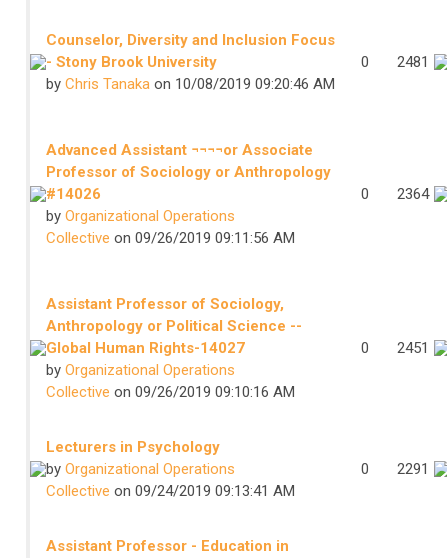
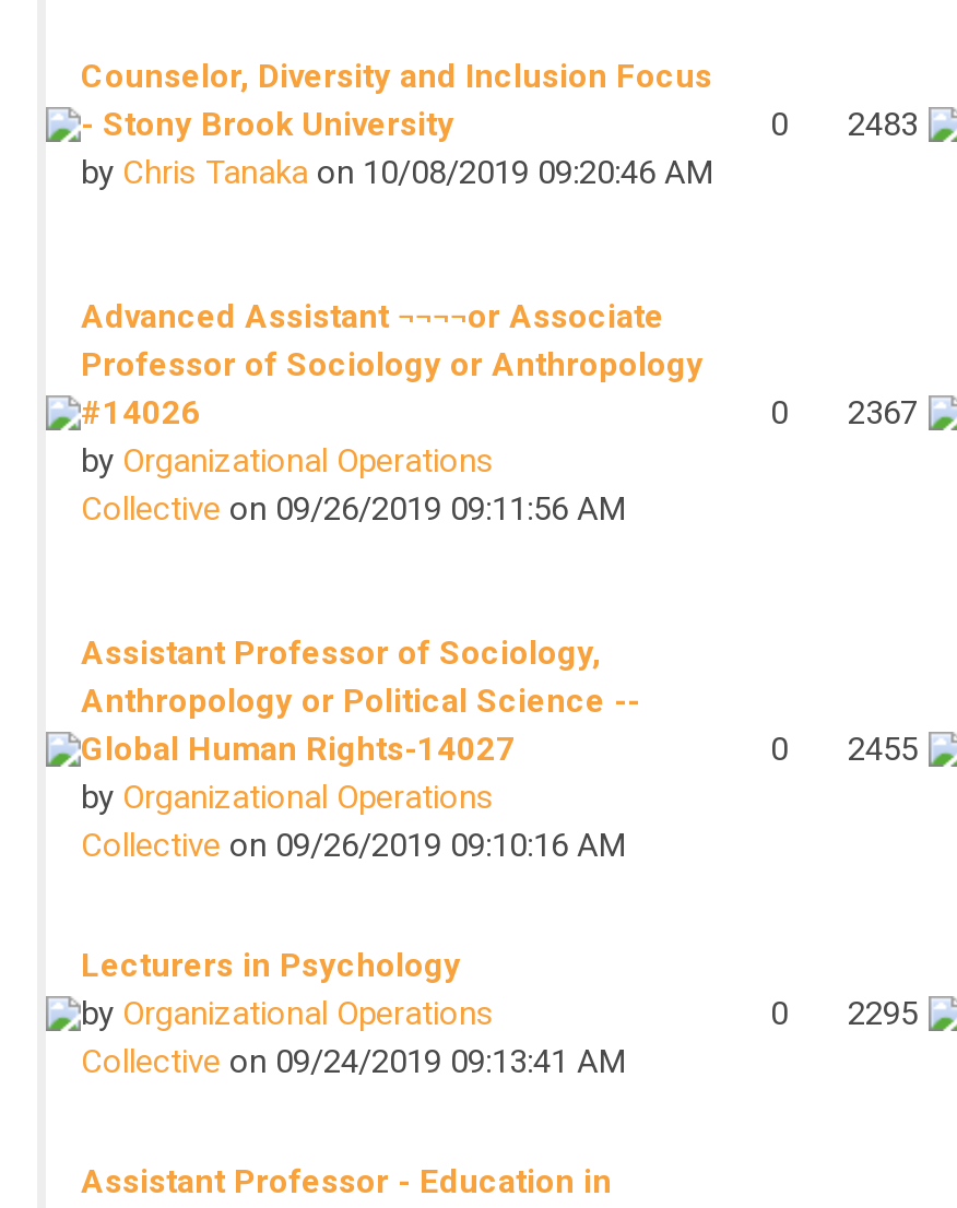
- 0 2481
+ 0 2483

- 0 2364
+ 0 2367

- 0 2451
+ 0 2455

- 0 2291
+ 0 2295
